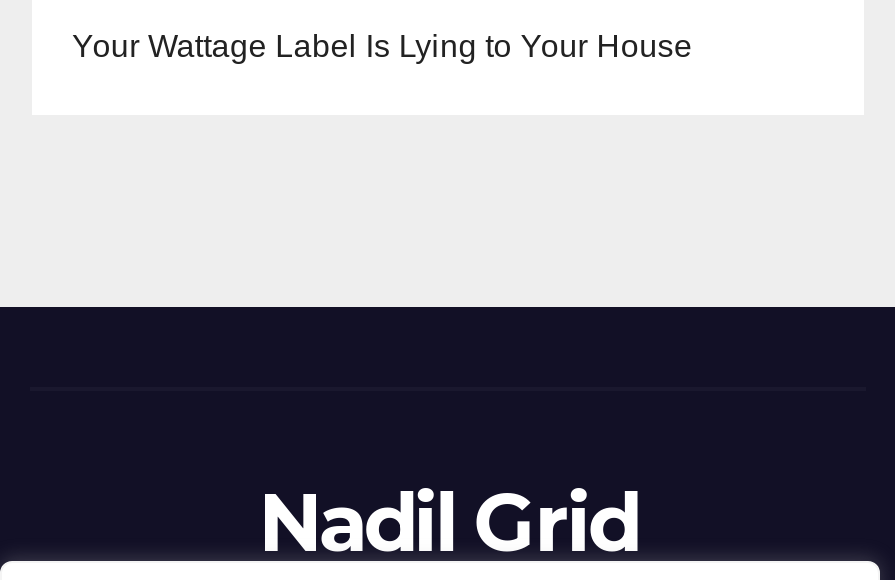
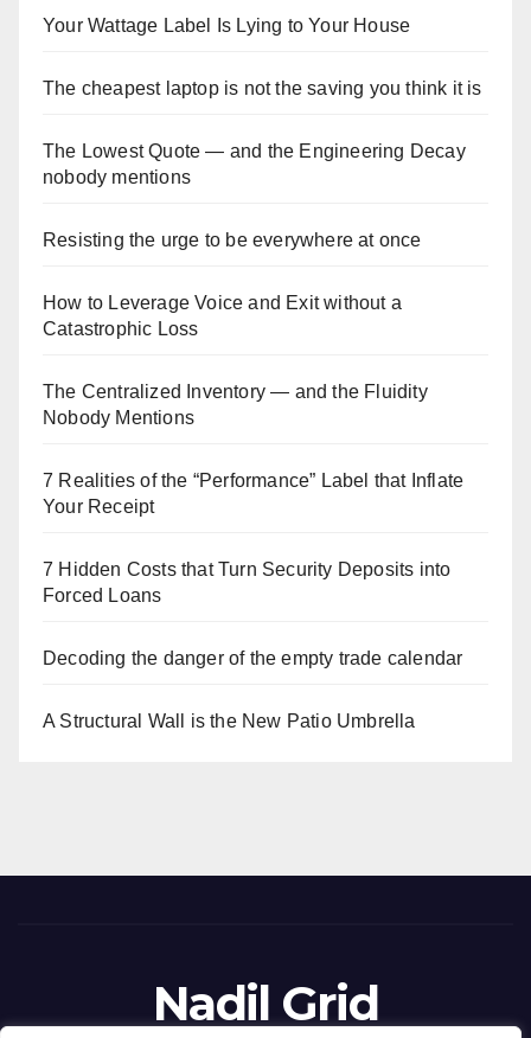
+ The cheapest laptop is not the saving you think it is
+ The Lowest Quote — and the Engineering Decay
+ nobody mentions
+ Resisting the urge to be everywhere at once
+ How to Leverage Voice and Exit without a
+ Catastrophic Loss
+ The Centralized Inventory — and the Fluidity
+ Nobody Mentions
+ 7 Realities of the “Performance” Label that Inflate
+ Your Receipt
+ 7 Hidden Costs that Turn Security Deposits into
+ Forced Loans
+ Decoding the danger of the empty trade calendar
+ A Structural Wall is the New Patio Umbrella
